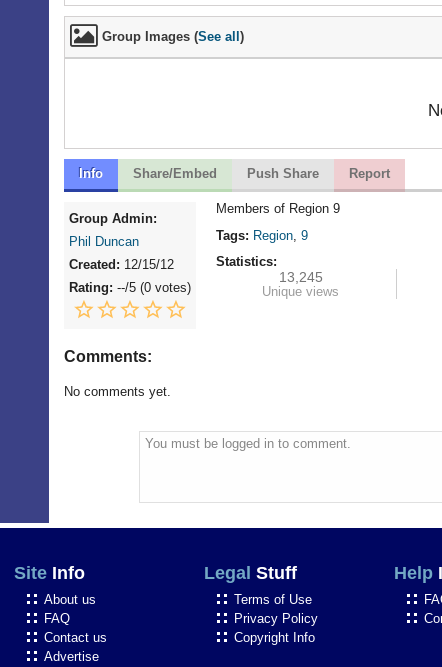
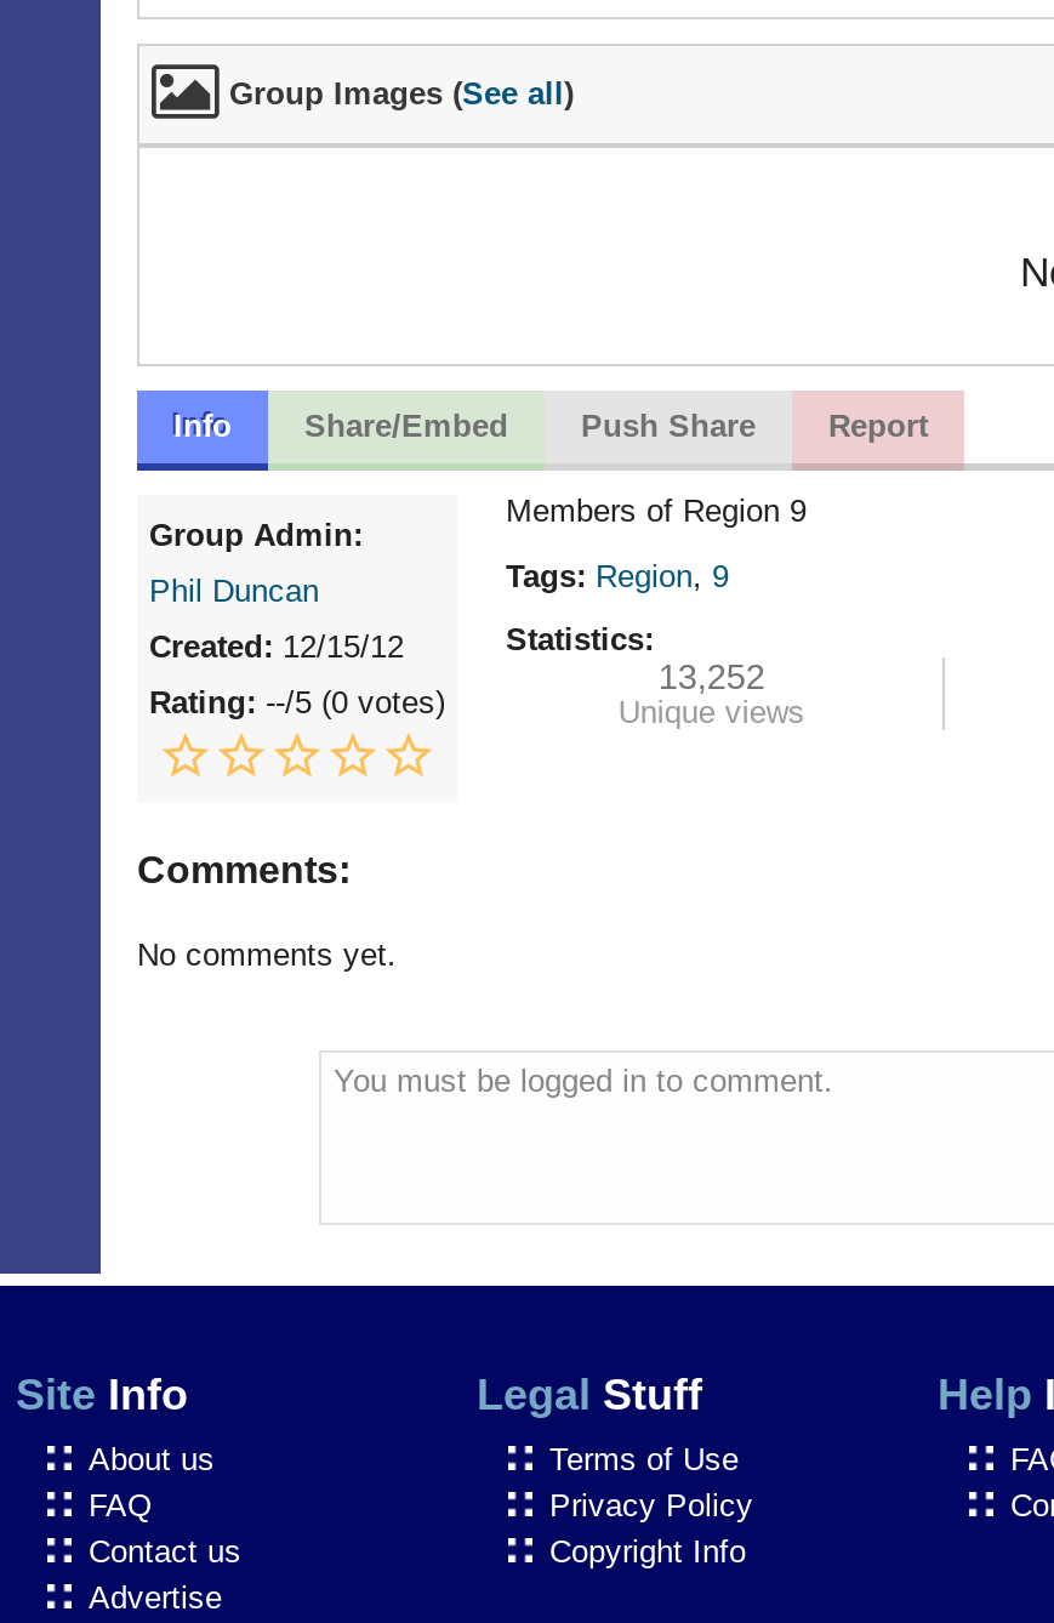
- 13,245
+ 13,252
